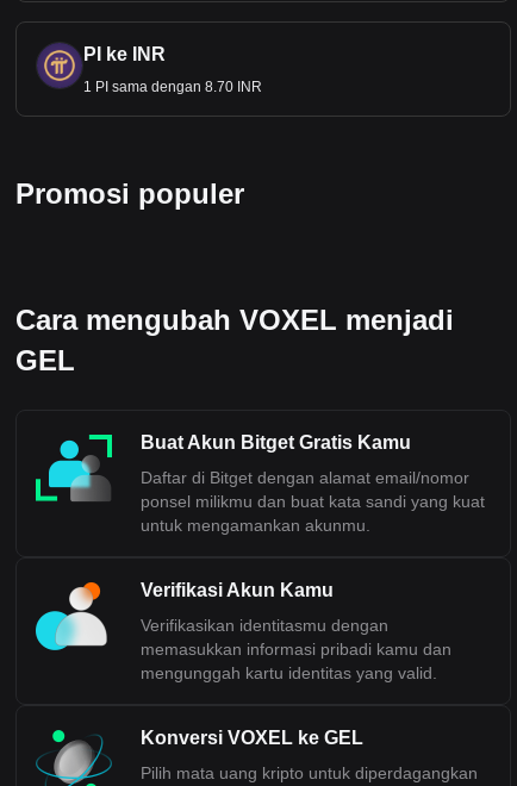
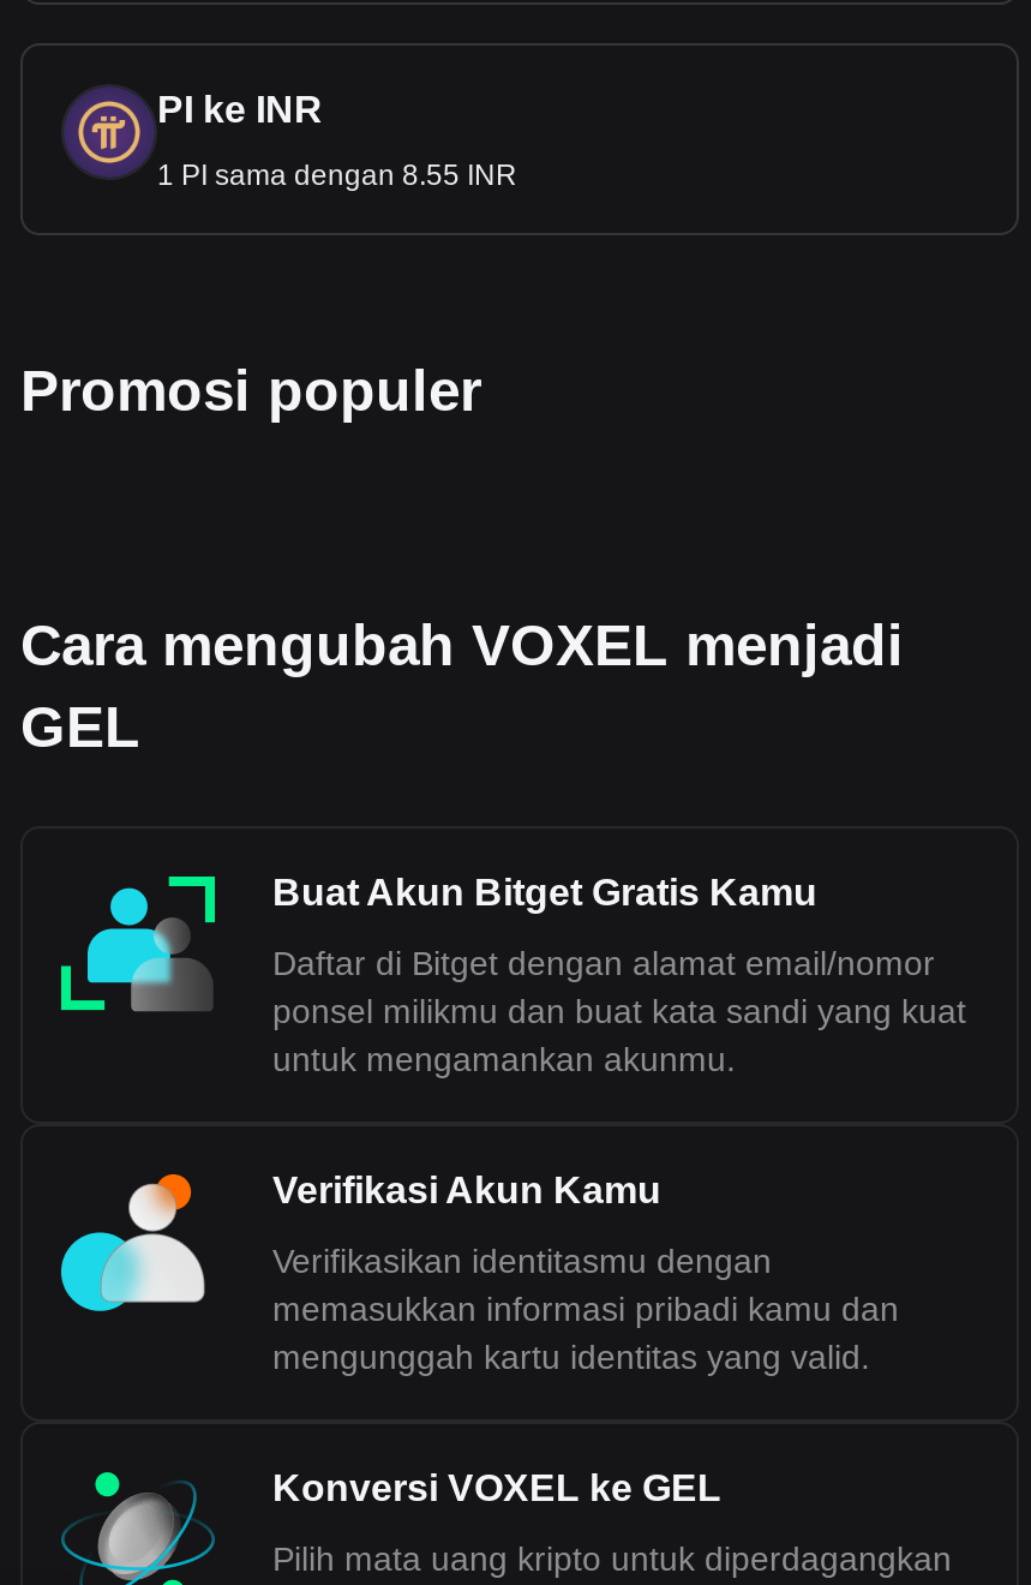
- 1 PI sama dengan 8.70 INR
+ 1 PI sama dengan 8.55 INR
